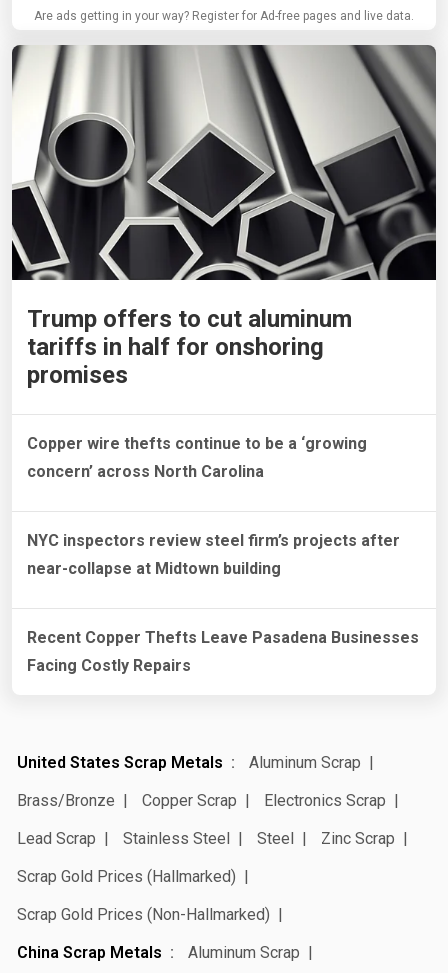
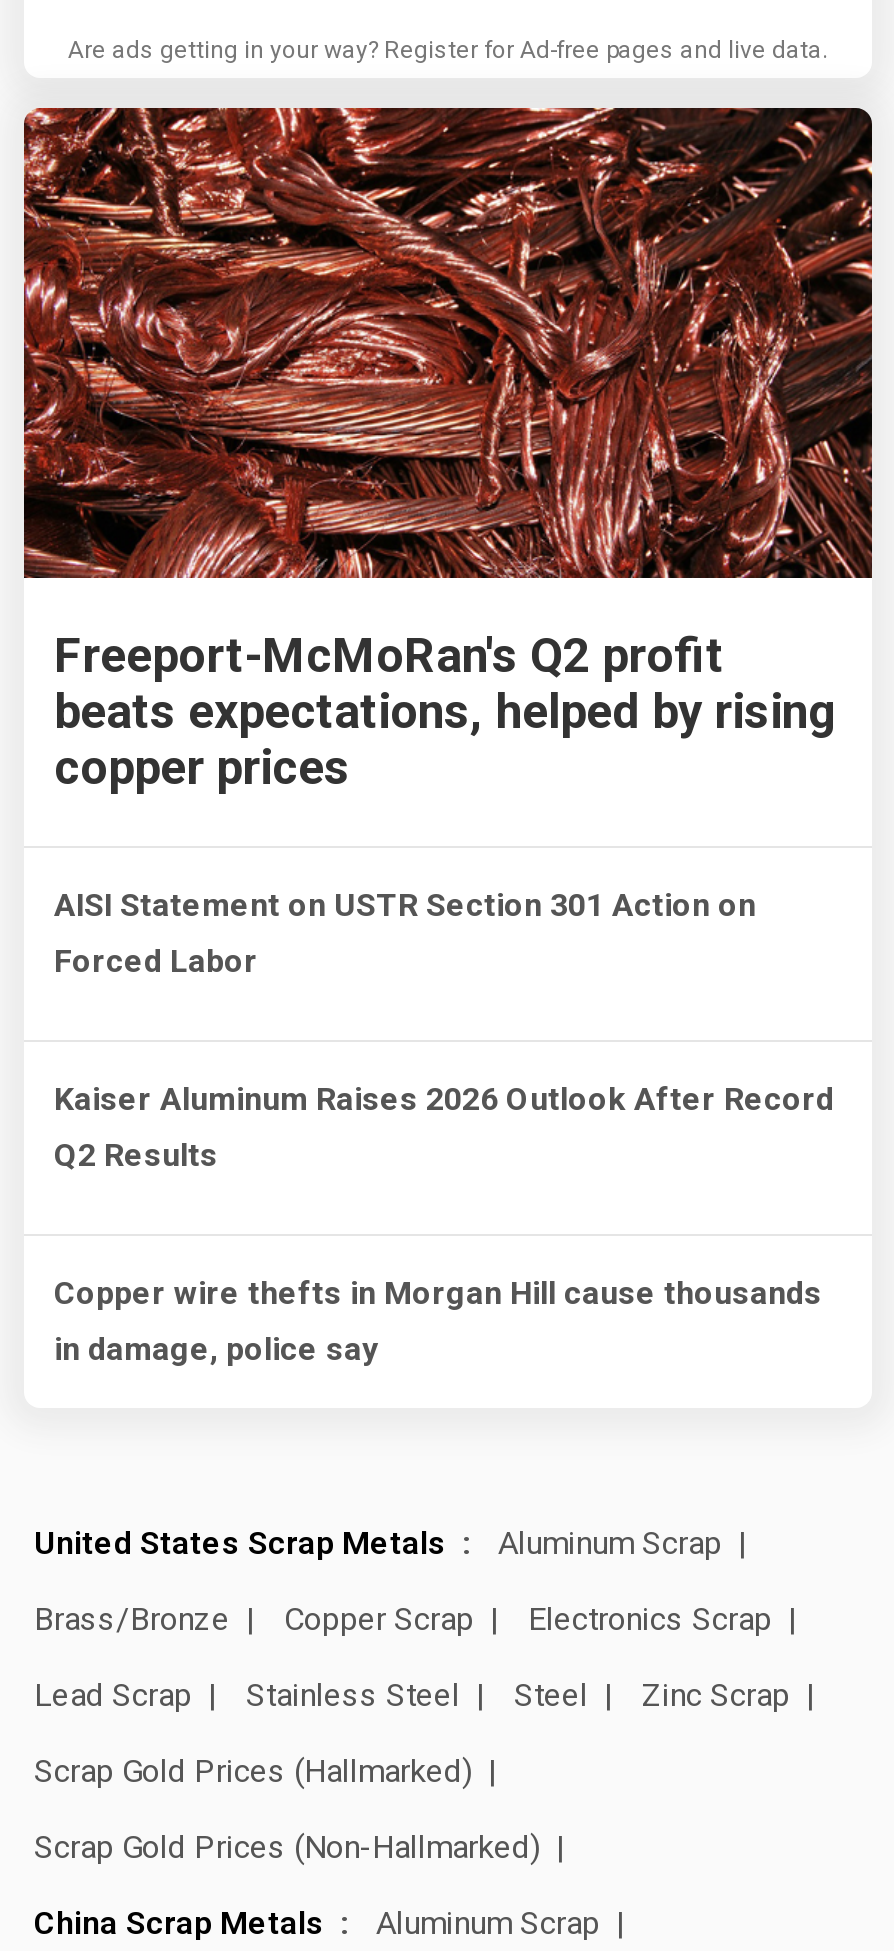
- [image]
- Trump offers to cut aluminum
- tariffs in half for onshoring
- promises
+ [image]
+ Freeport-McMoRan's Q2 profit
+ beats expectations, helped by rising
+ copper prices

- Copper wire thefts continue to be a ‘growing
+ AISI Statement on USTR Section 301 Action on

- concern’ across North Carolina
+ Forced Labor

- NYC inspectors review steel firm’s projects after
+ Kaiser Aluminum Raises 2026 Outlook After Record

- near-collapse at Midtown building
+ Q2 Results

- Recent Copper Thefts Leave Pasadena Businesses
+ Copper wire thefts in Morgan Hill cause thousands

- Facing Costly Repairs
+ in damage, police say
